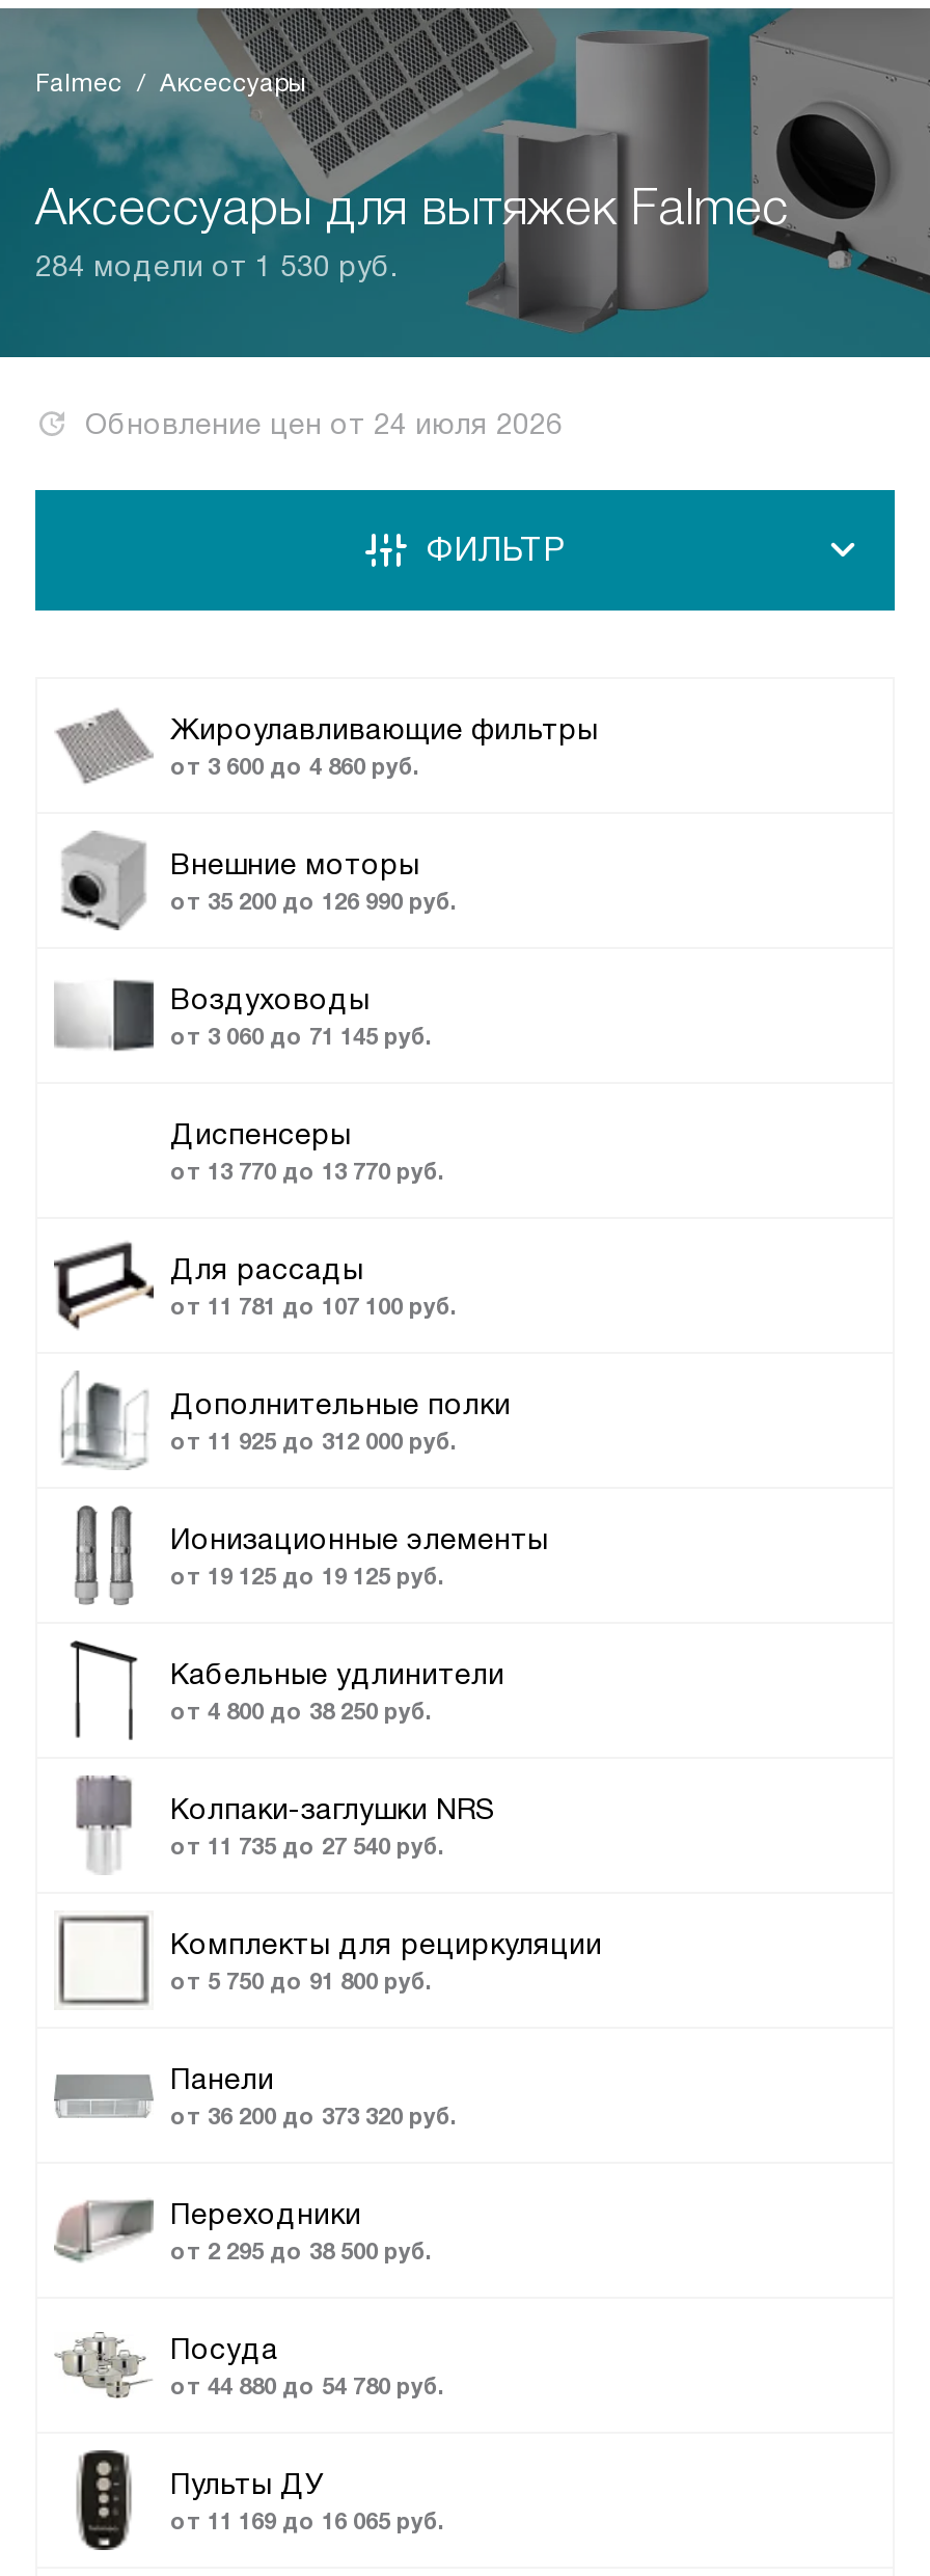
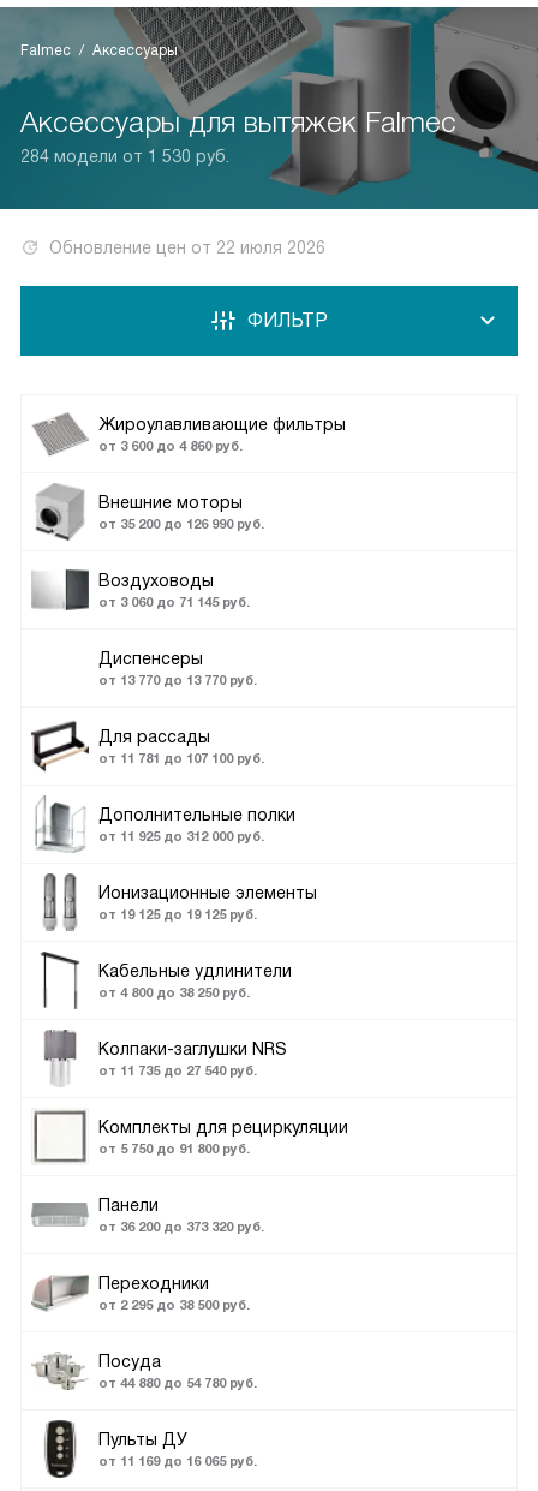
- Обновление цен от 24 июля 2026
+ Обновление цен от 22 июля 2026
